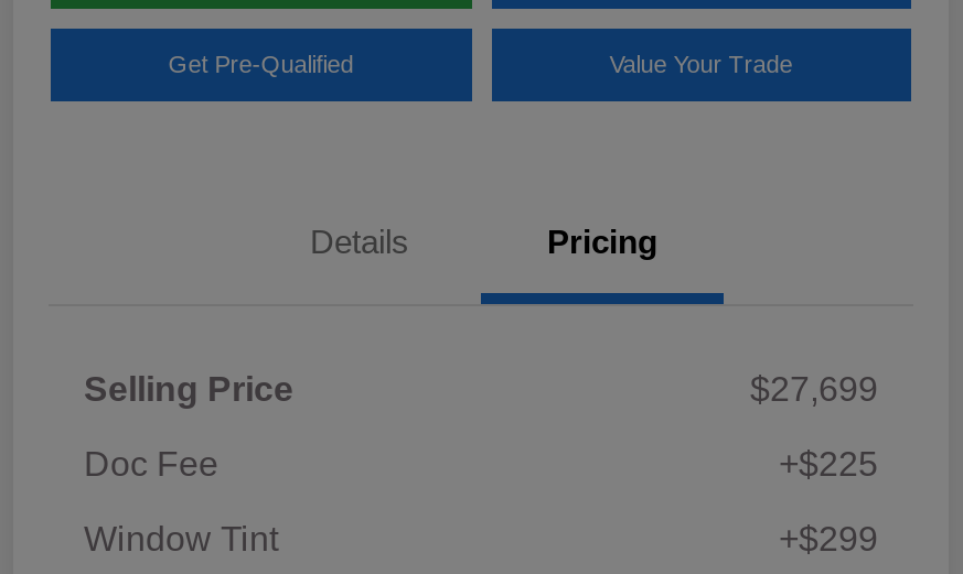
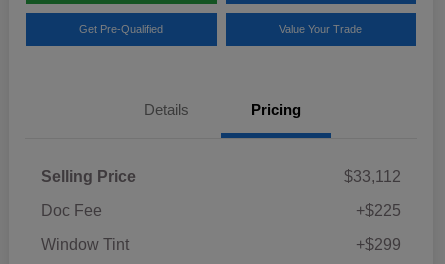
- $27,699
+ $33,112
